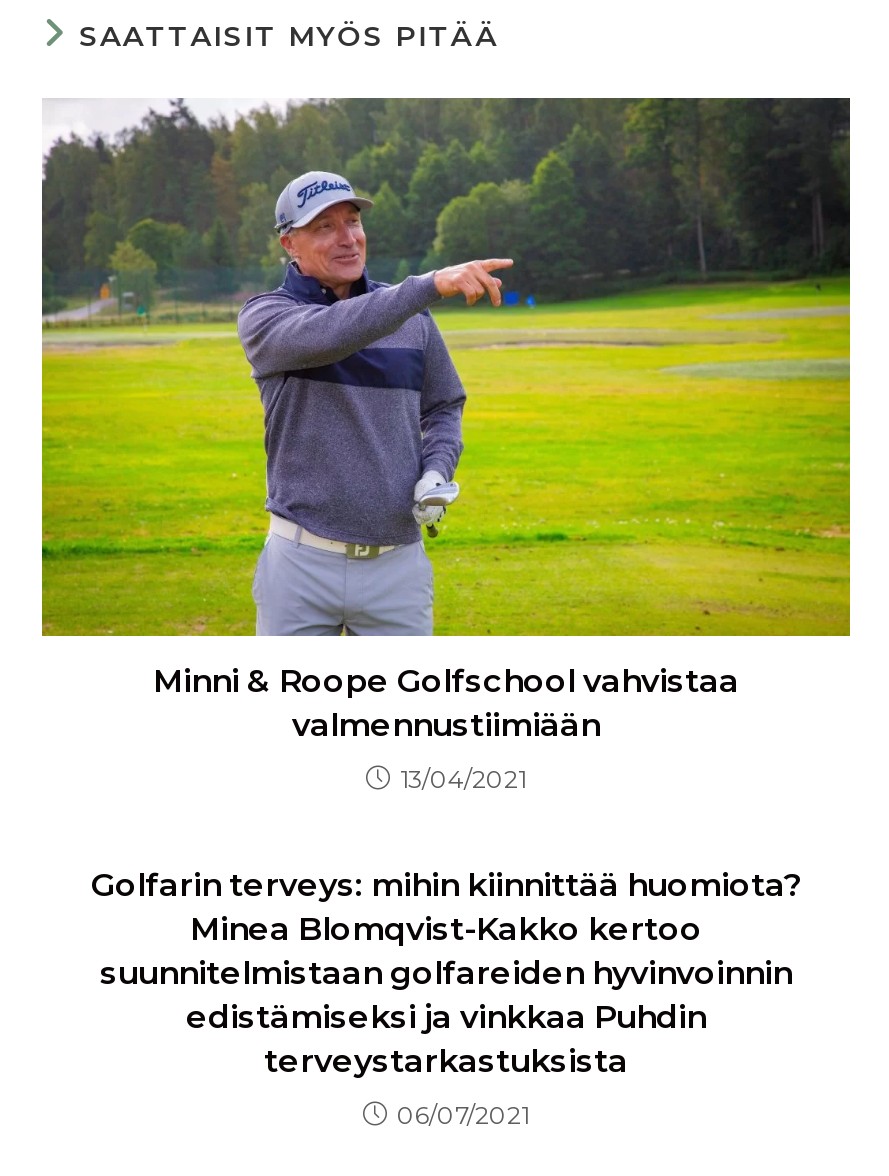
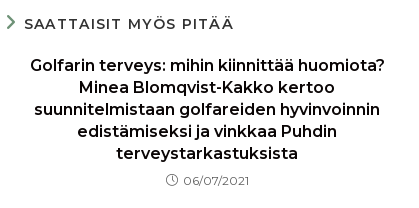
- [image]
- Minni & Roope Golfschool vahvistaa
- valmennustiimiään
- 13/04/2021
